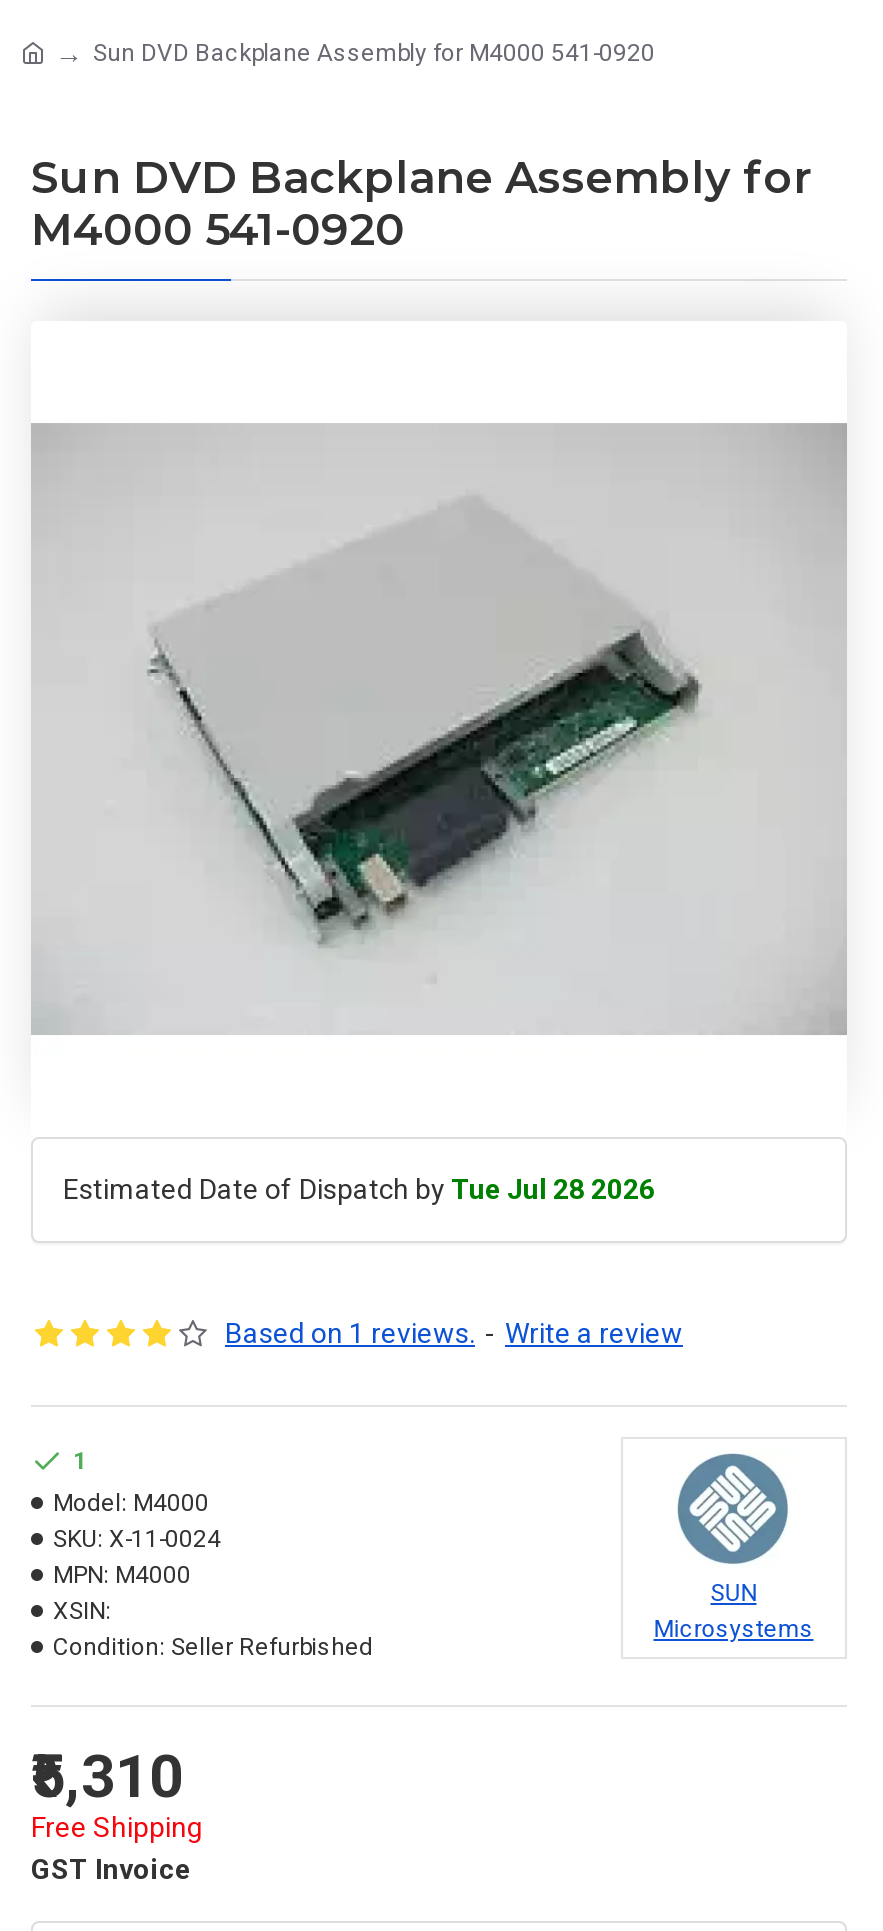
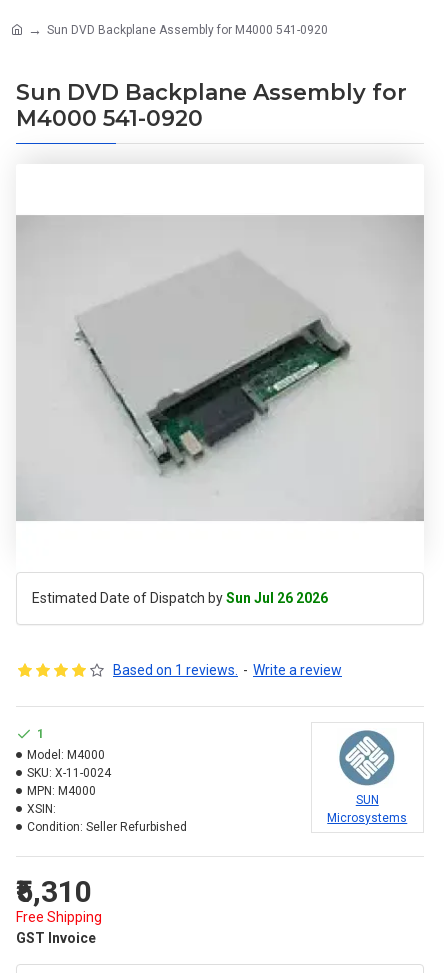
- Estimated Date of Dispatch by Tue Jul 28 2026
+ Estimated Date of Dispatch by Sun Jul 26 2026
